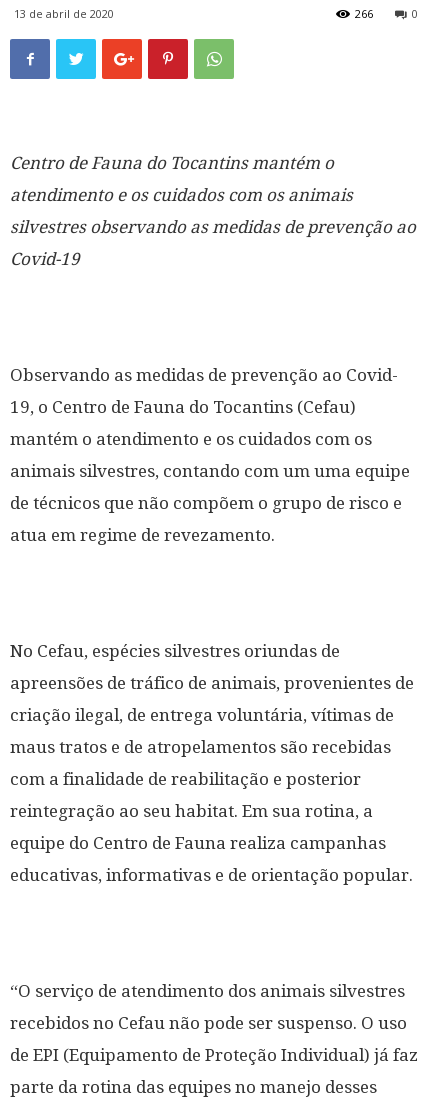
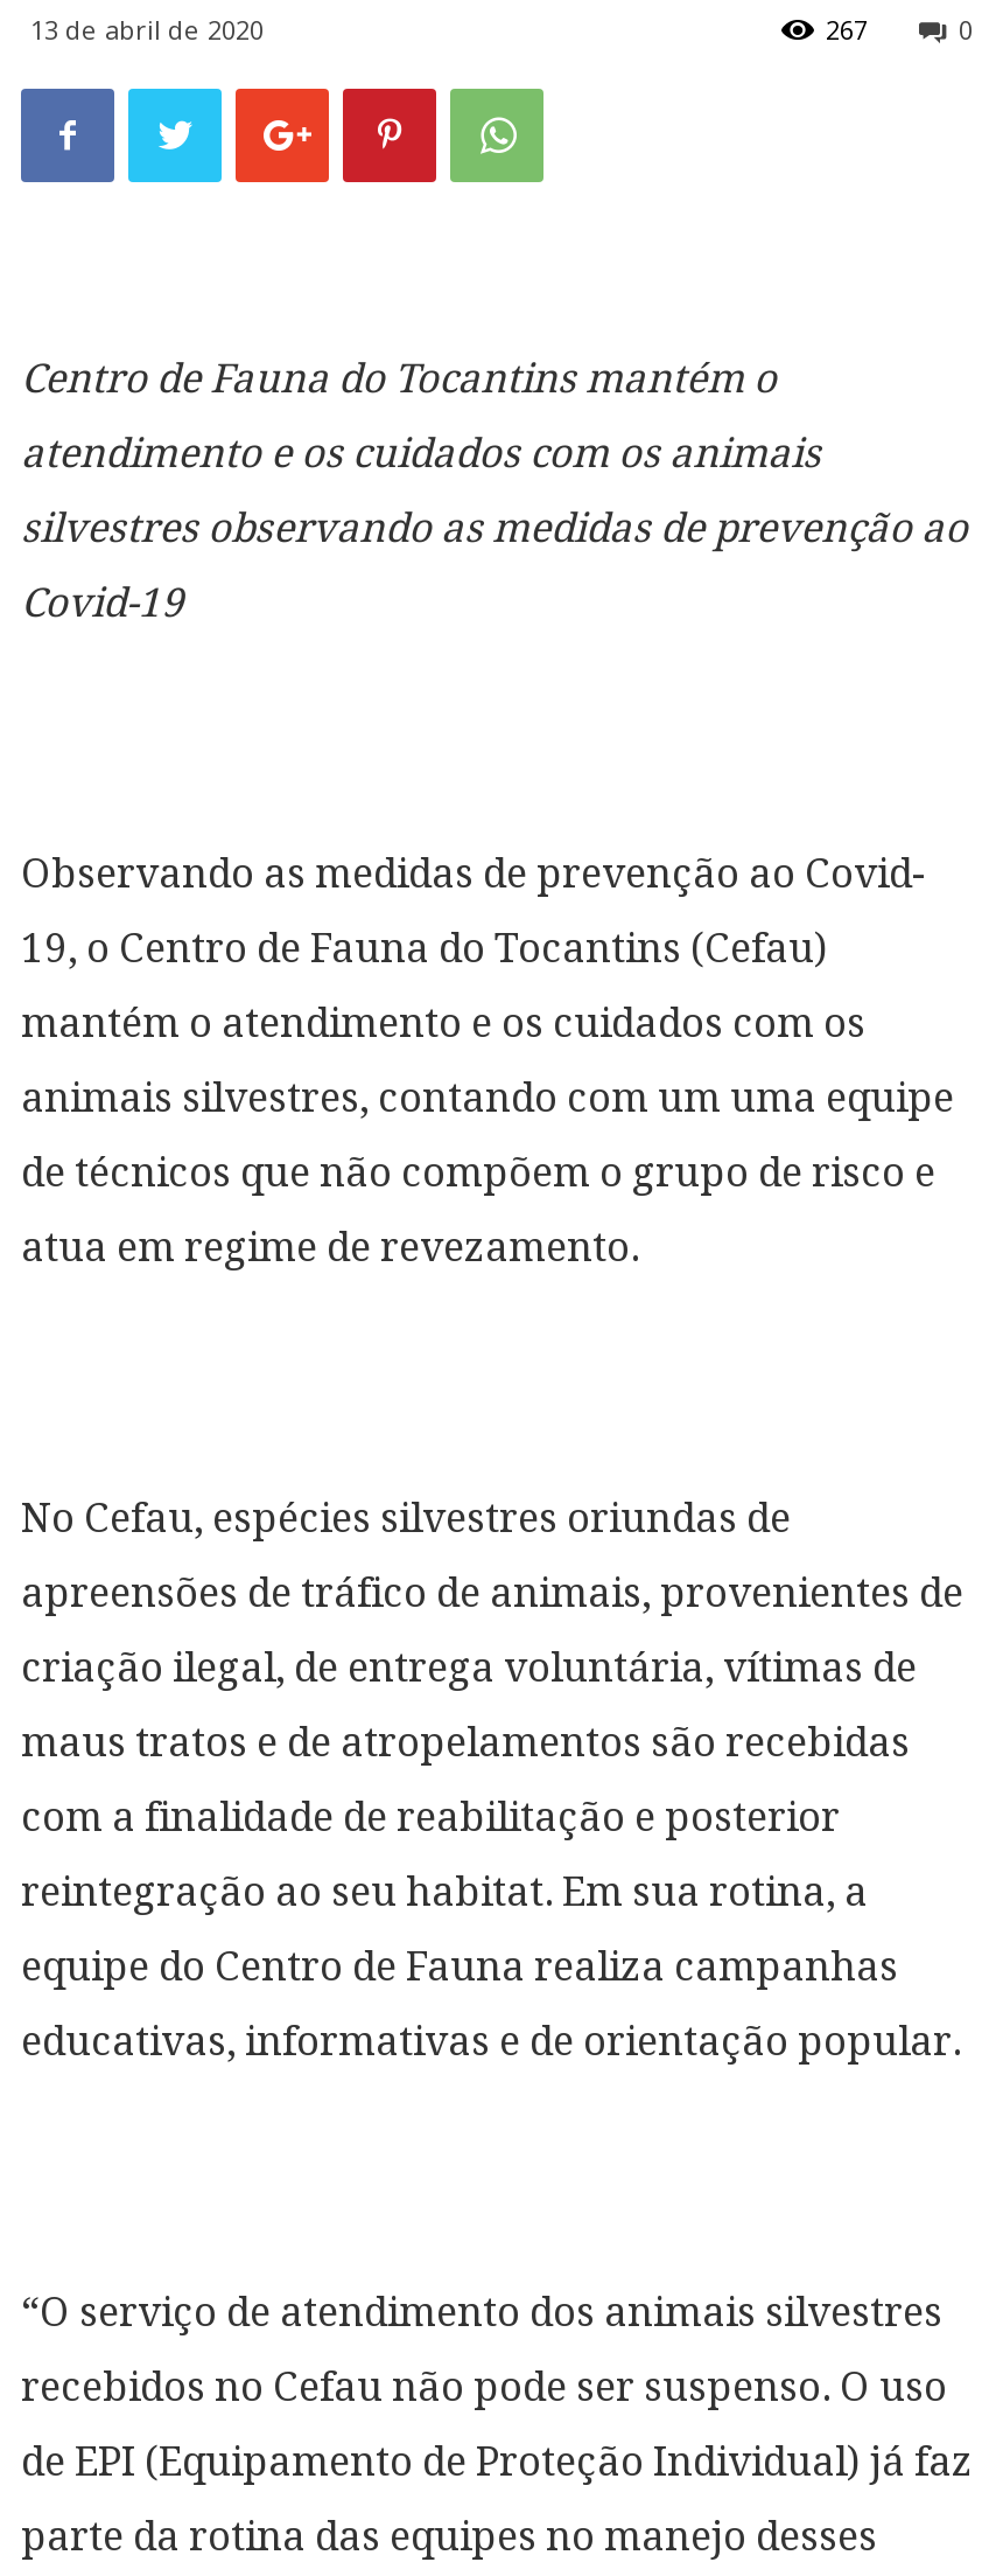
- 266
+ 267
